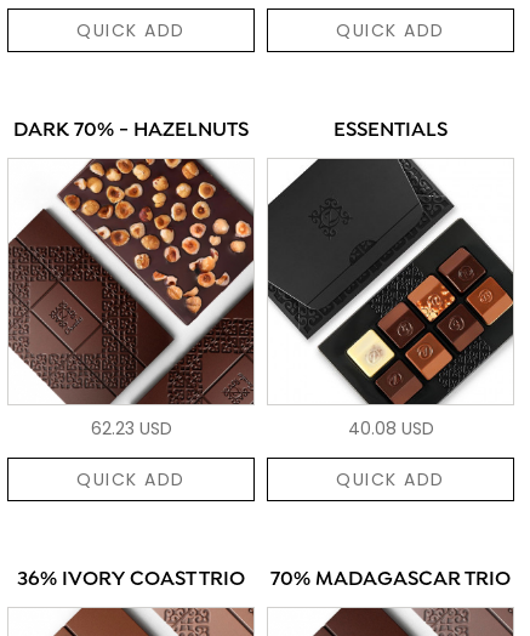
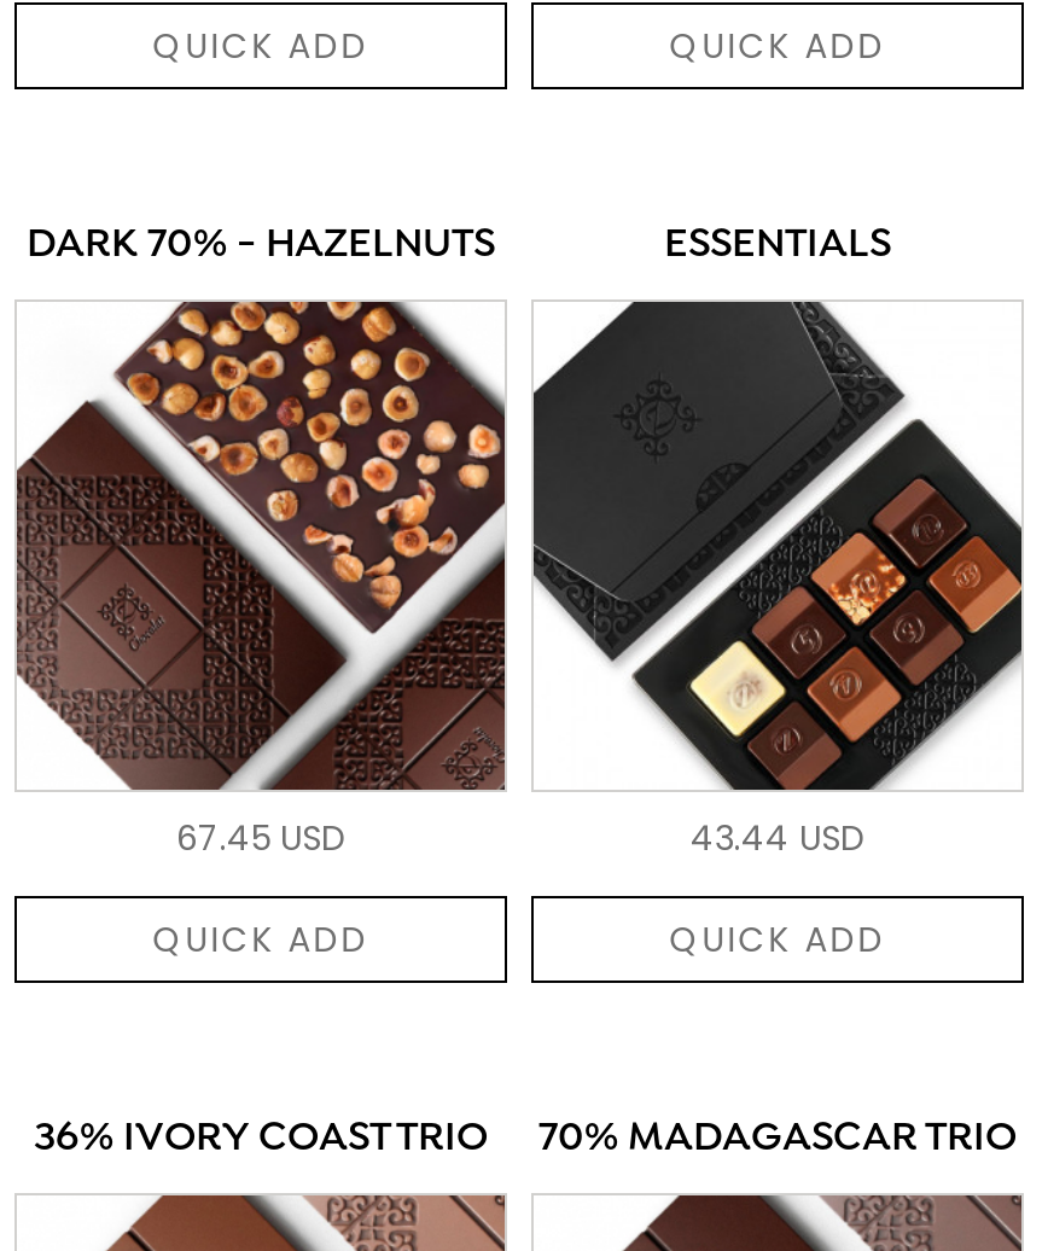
- 62.23 USD
+ 67.45 USD

- 40.08 USD
+ 43.44 USD
